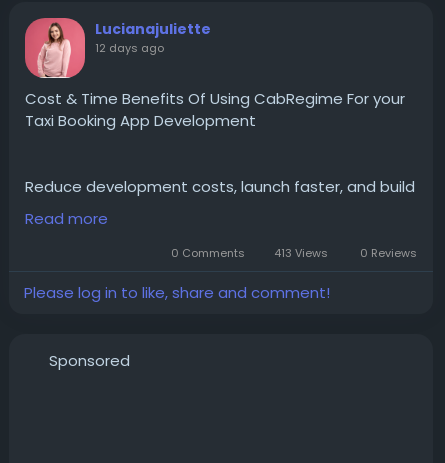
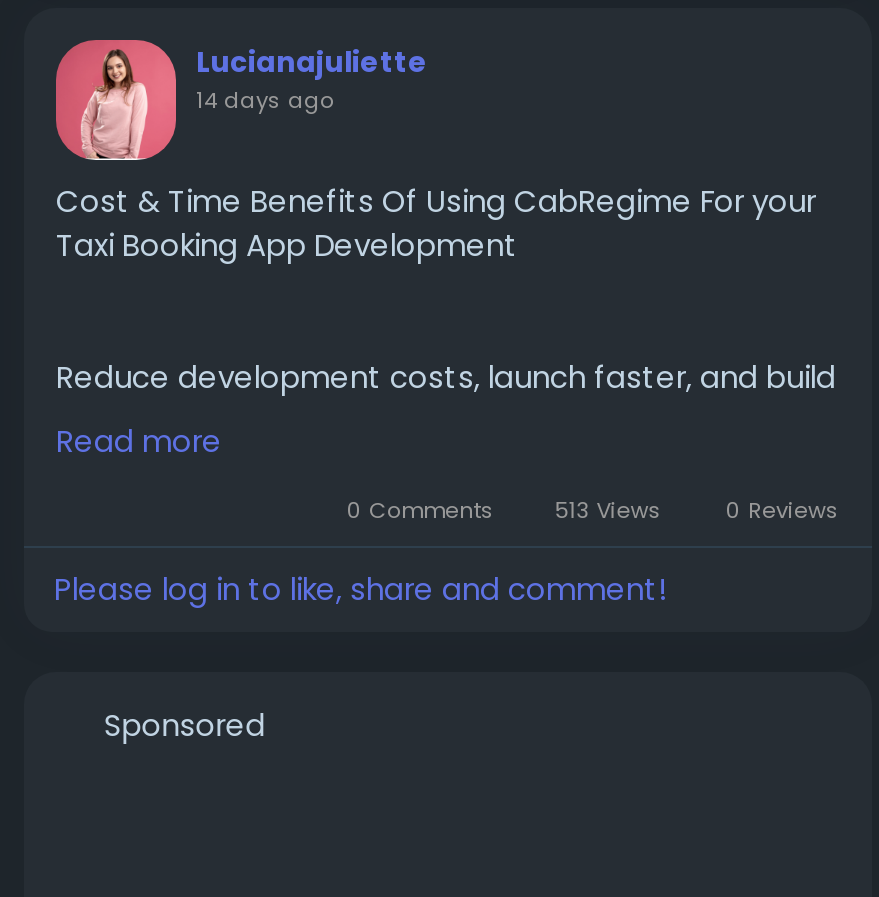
- 12 days ago
+ 14 days ago

- 0 Comments 413 Views 0 Reviews
+ 0 Comments 513 Views 0 Reviews
